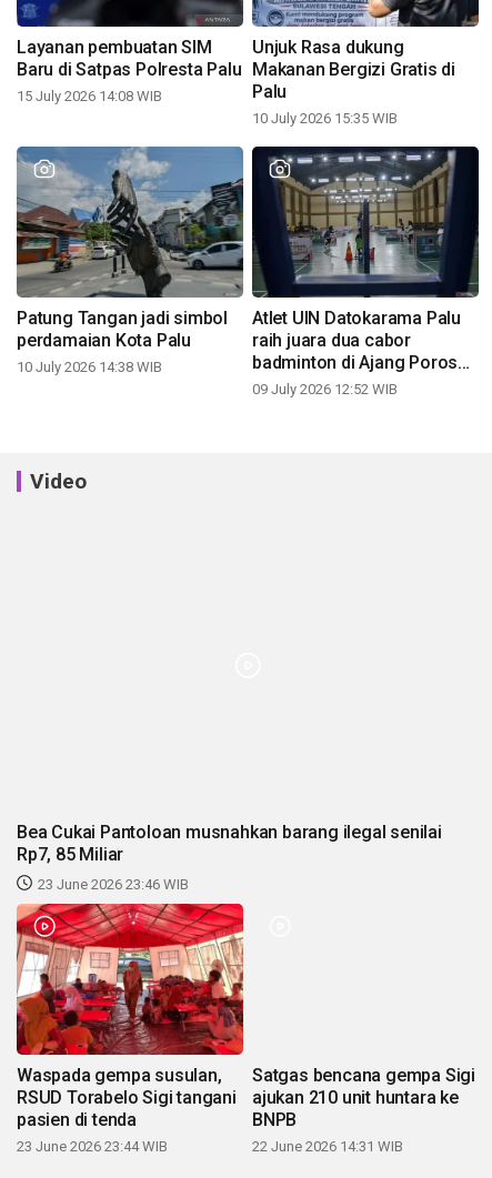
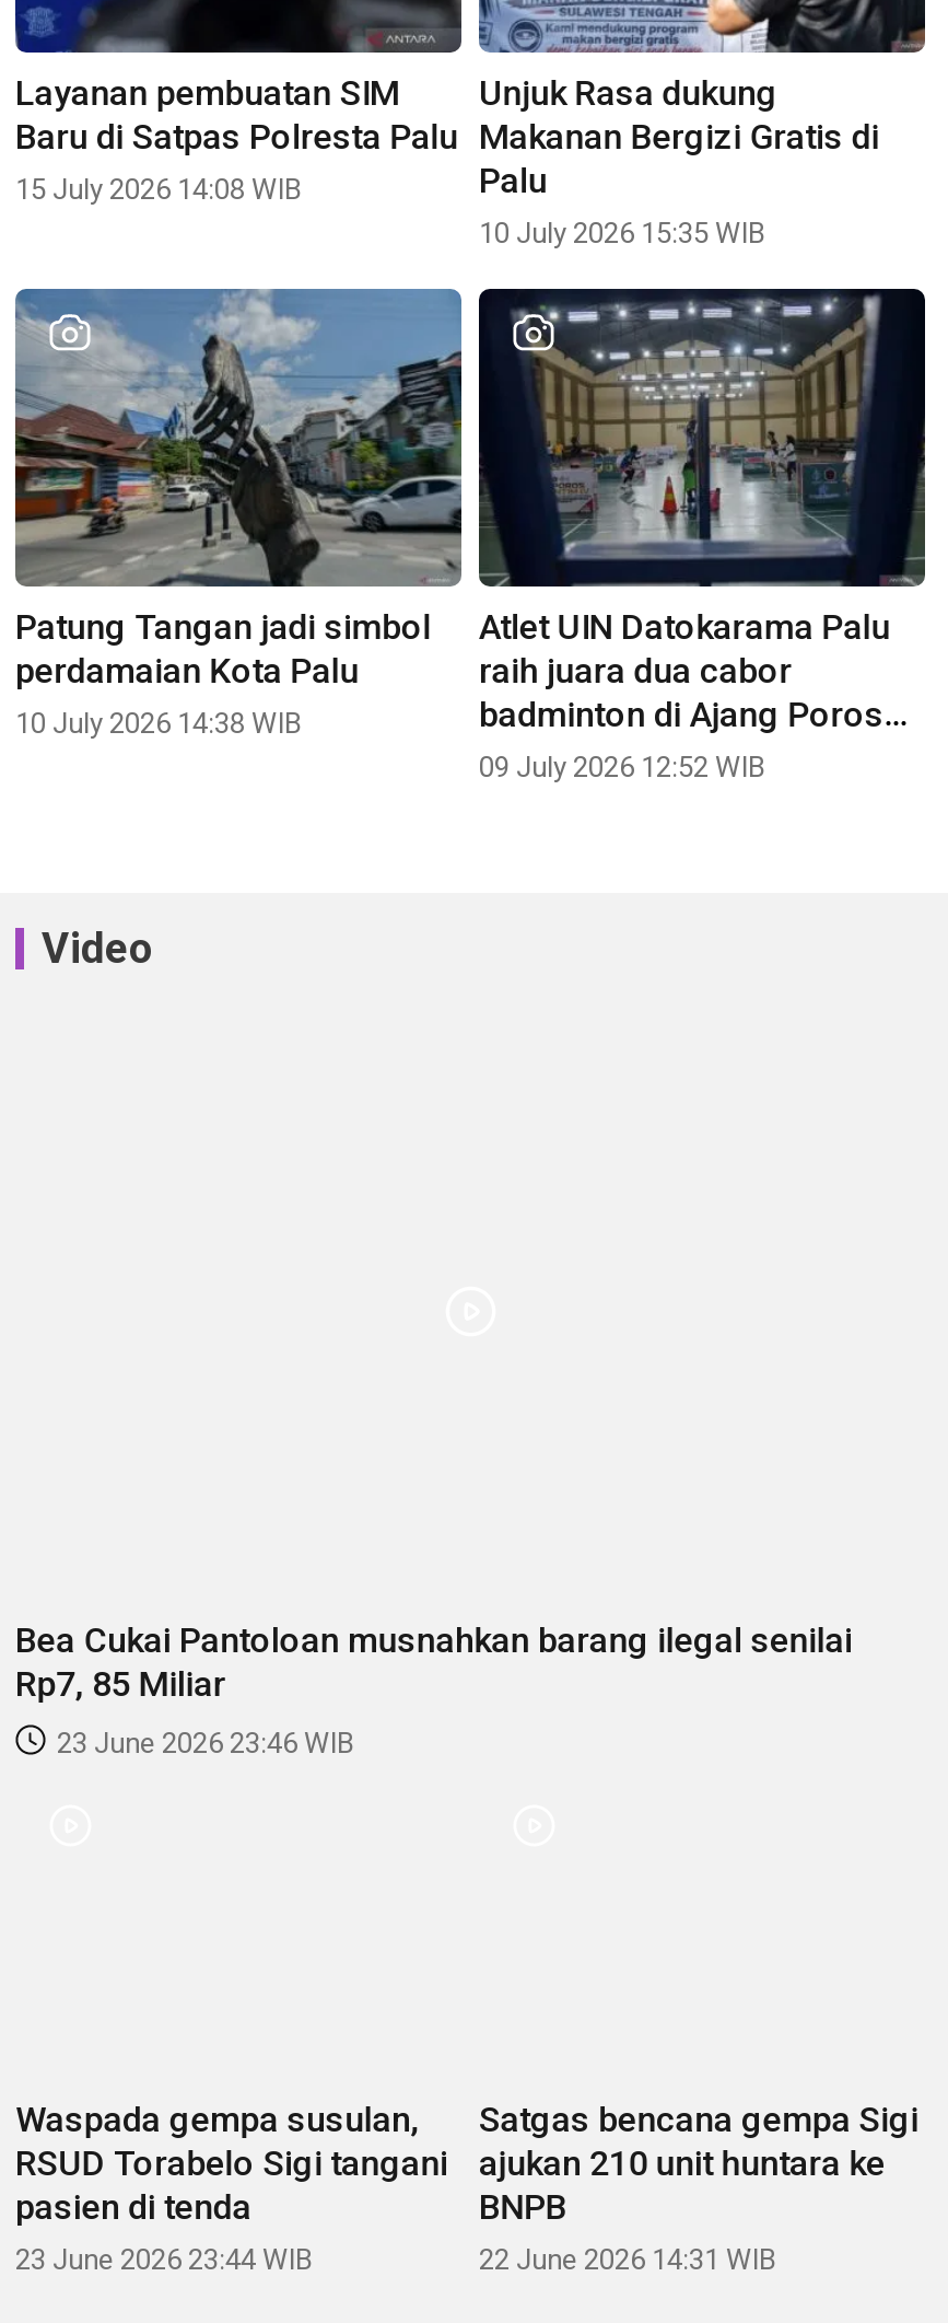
- [image]
